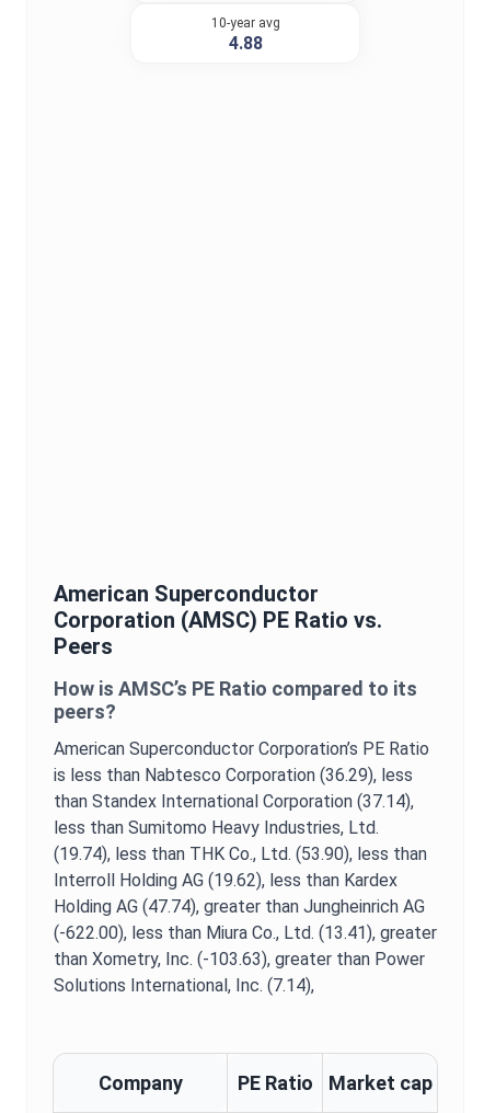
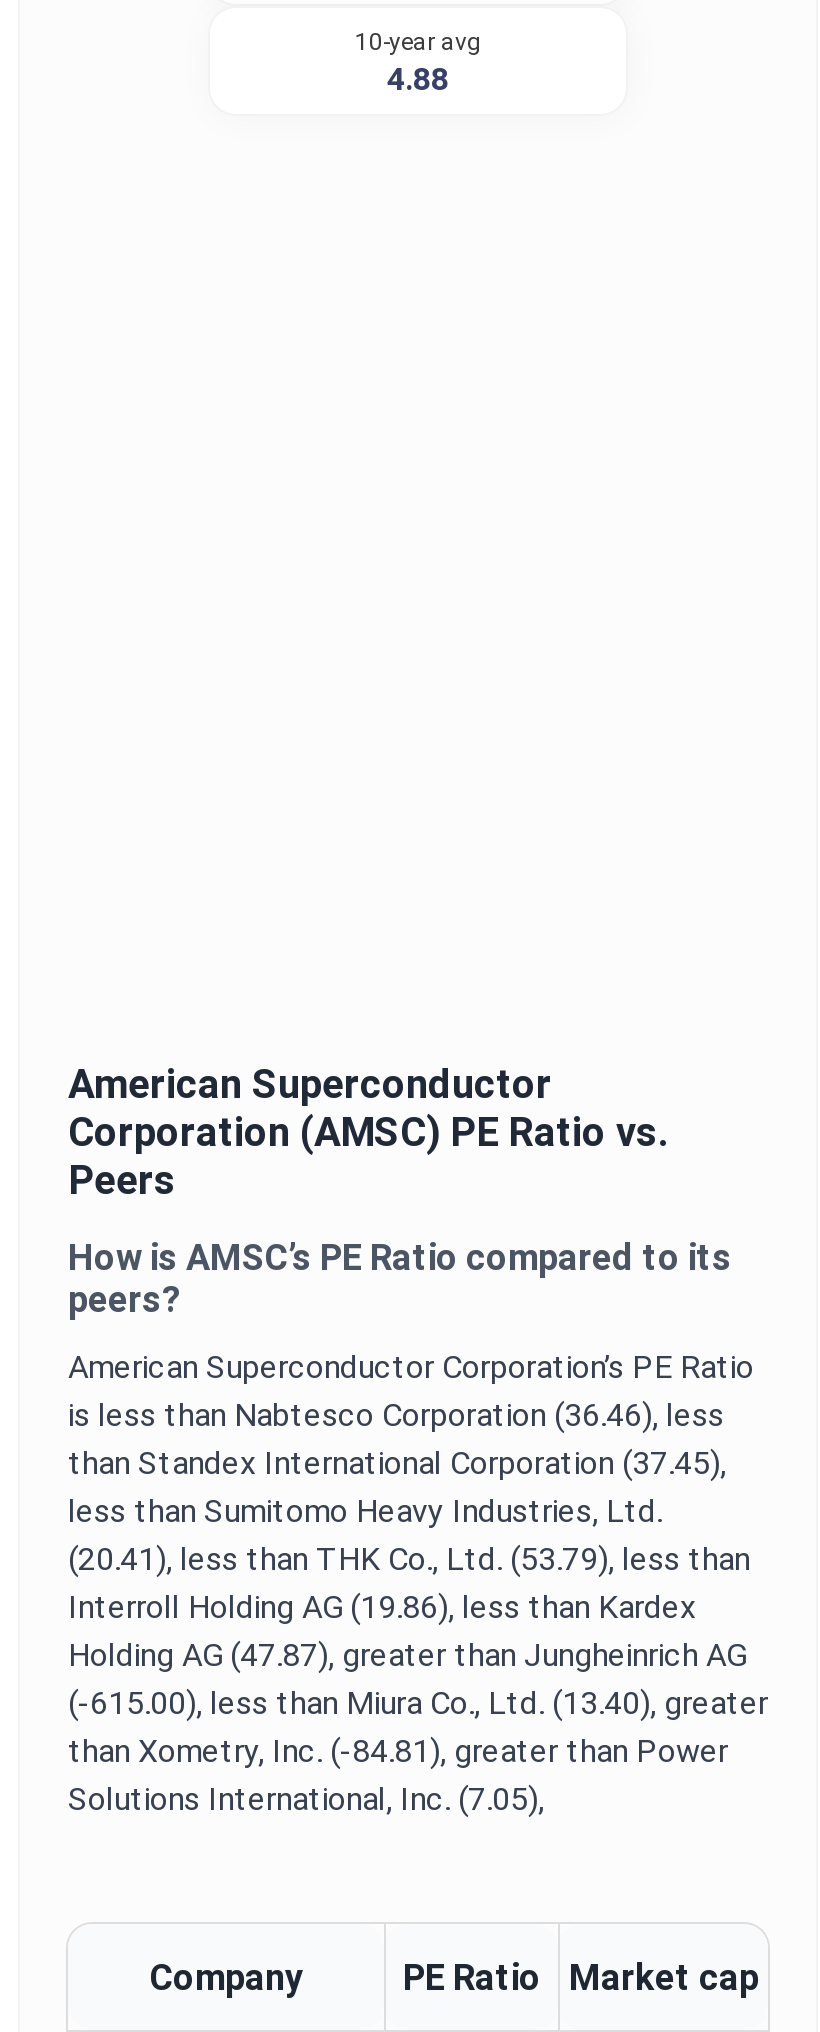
- is less than Nabtesco Corporation (36.29), less
+ is less than Nabtesco Corporation (36.46), less

- than Standex International Corporation (37.14),
+ than Standex International Corporation (37.45),

- (19.74), less than THK Co., Ltd. (53.90), less than
+ (20.41), less than THK Co., Ltd. (53.79), less than

- Interroll Holding AG (19.62), less than Kardex
+ Interroll Holding AG (19.86), less than Kardex

- Holding AG (47.74), greater than Jungheinrich AG
+ Holding AG (47.87), greater than Jungheinrich AG

- (-622.00), less than Miura Co., Ltd. (13.41), greater
+ (-615.00), less than Miura Co., Ltd. (13.40), greater

- than Xometry, Inc. (-103.63), greater than Power
+ than Xometry, Inc. (-84.81), greater than Power

- Solutions International, Inc. (7.14),
+ Solutions International, Inc. (7.05),
